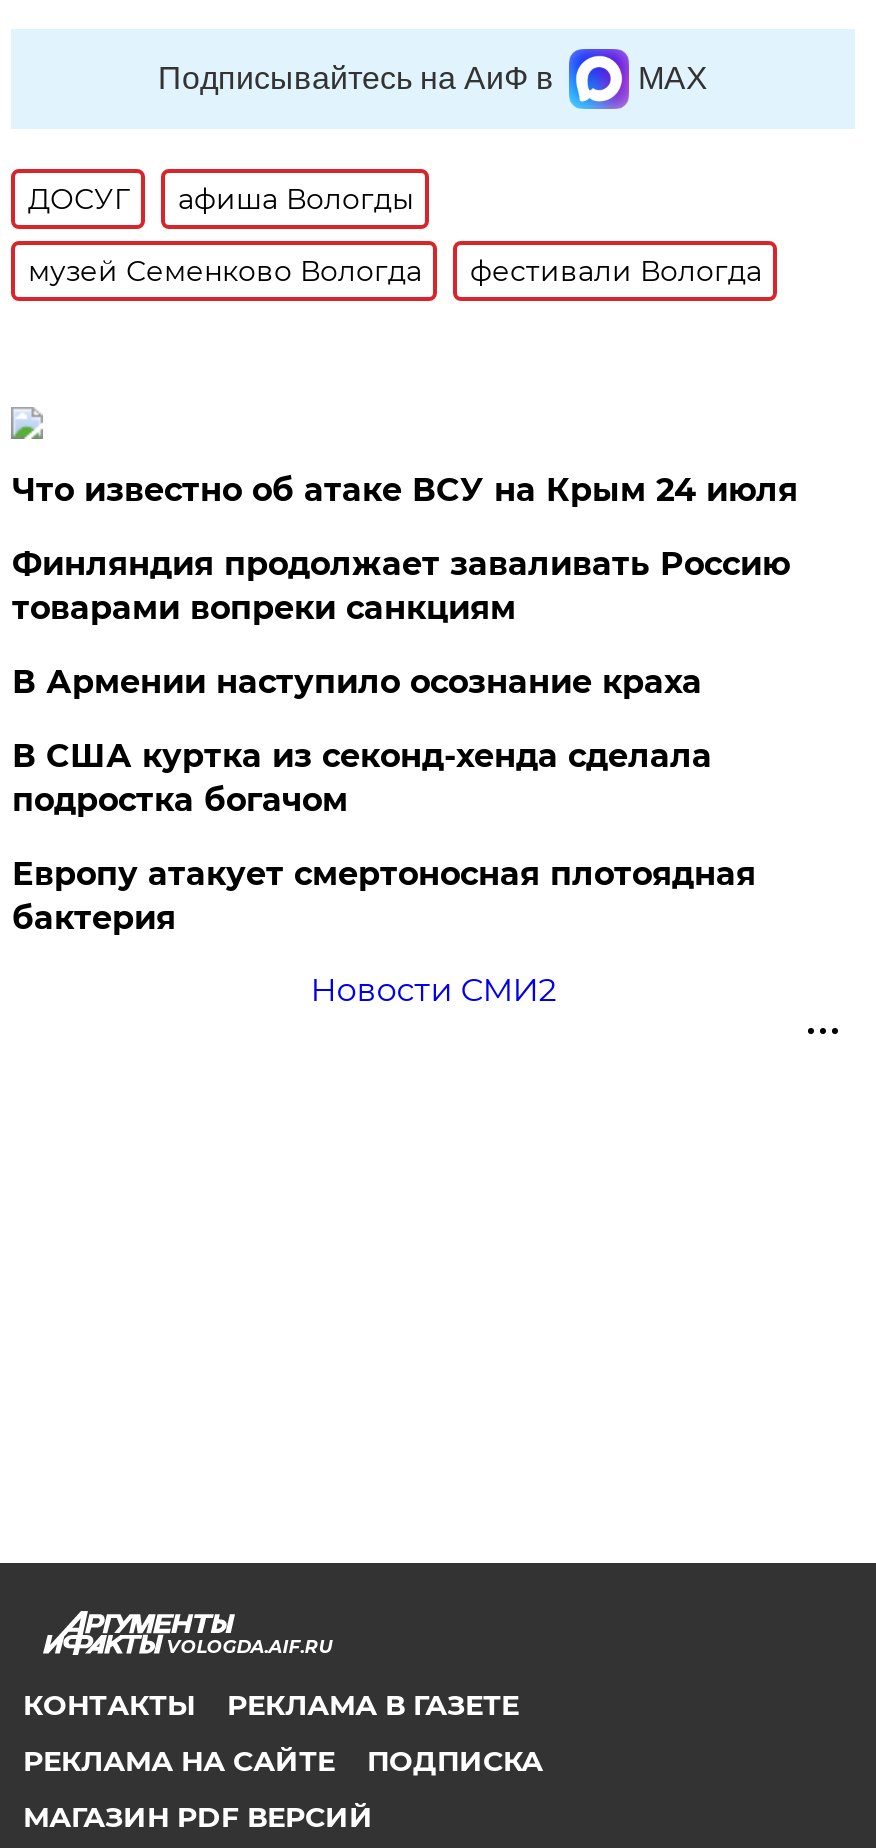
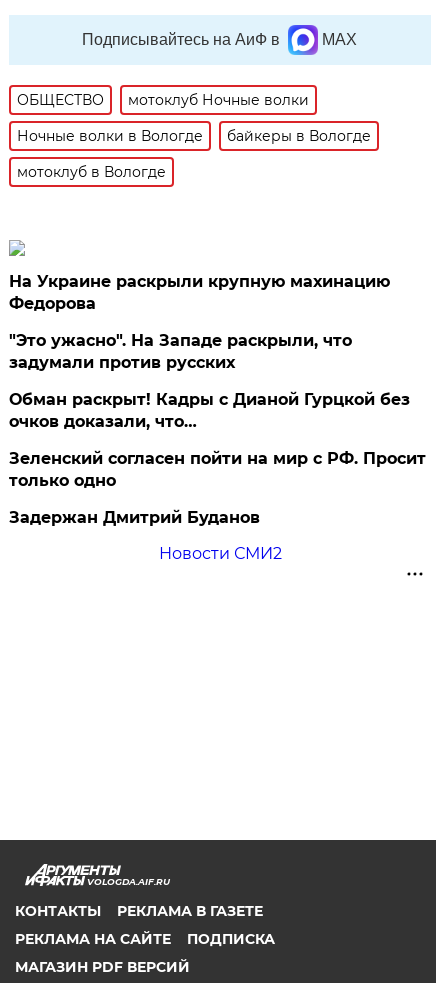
- ДОСУГ
- афиша Вологды
- музей Семенково Вологда
- фестивали Вологда
+ ОБЩЕСТВО
+ мотоклуб Ночные волки
+ Ночные волки в Вологде
+ байкеры в Вологде
+ мотоклуб в Вологде

- Что известно об атаке ВСУ на Крым 24 июля
- Финляндия продолжает заваливать Россию
- товарами вопреки санкциям
- В Армении наступило осознание краха
- В США куртка из секонд-хенда сделала
- подростка богачом
- Европу атакует смертоносная плотоядная
- бактерия
+ На Украине раскрыли крупную махинацию
+ Федорова
+ "Это ужасно". На Западе раскрыли, что
+ задумали против русских
+ Обман раскрыт! Кадры с Дианой Гурцкой без
+ очков доказали, что…
+ Зеленский согласен пойти на мир с РФ. Просит
+ только одно
+ Задержан Дмитрий Буданов
